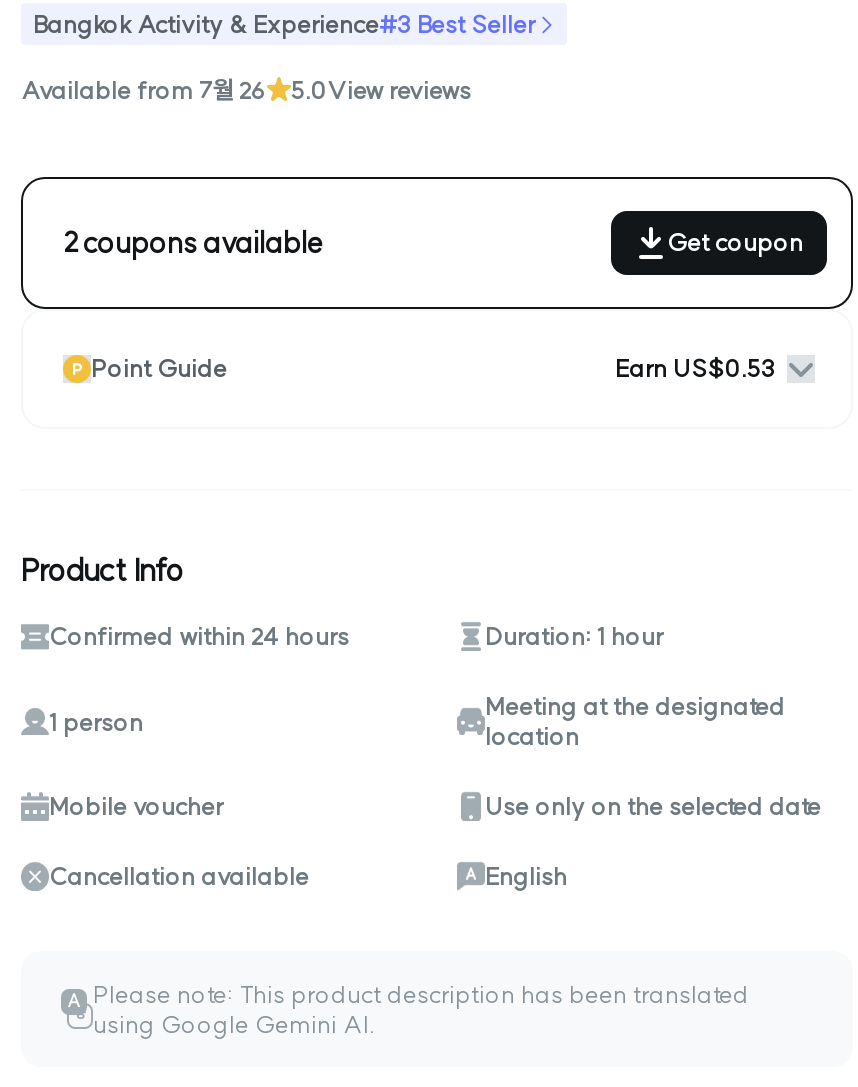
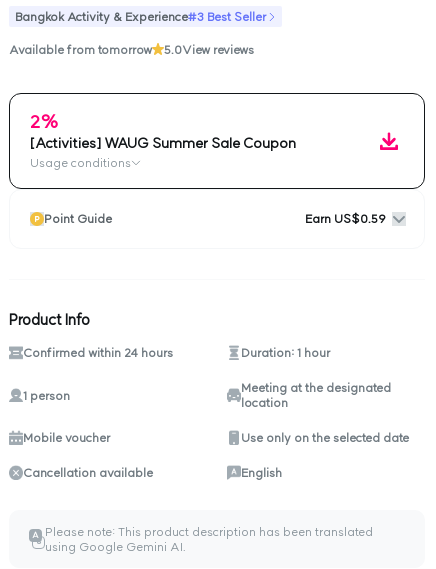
- Available from 7월 26
+ Available from tomorrow

- 2 coupons available
- Get coupon
+ 2%
+ [Activities] WAUG Summer Sale Coupon
+ Usage conditions

- Earn US$0.53
+ Earn US$0.59
